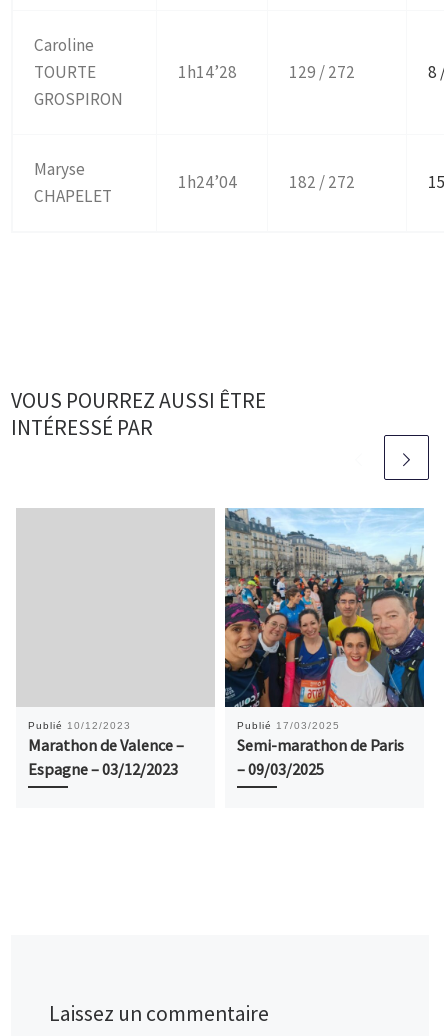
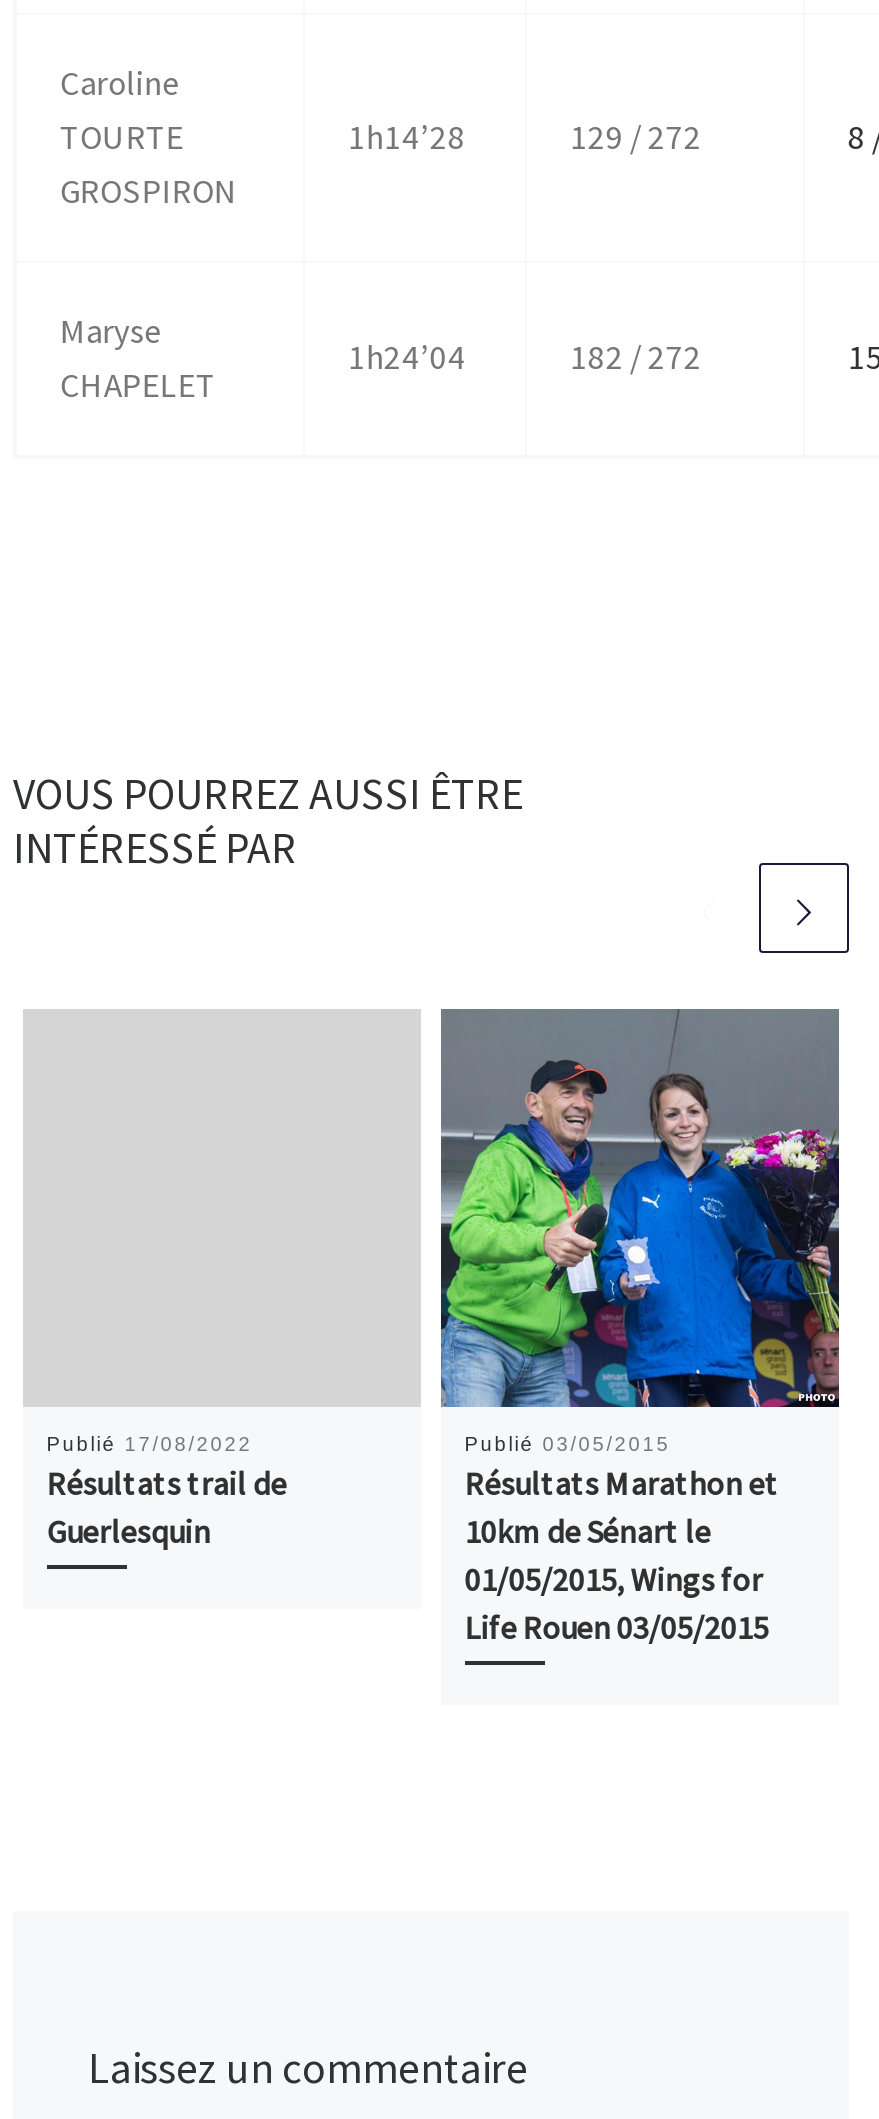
- [image]
- Publié 17/03/2025
- Semi-marathon de Paris
- – 09/03/2025
+ [image]
+ Publié 03/05/2015
+ Résultats Marathon et
+ 10km de Sénart le
+ 01/05/2015, Wings for
+ Life Rouen 03/05/2015

- Publié 10/12/2023
- Marathon de Valence –
- Espagne – 03/12/2023
+ Publié 17/08/2022
+ Résultats trail de
+ Guerlesquin
